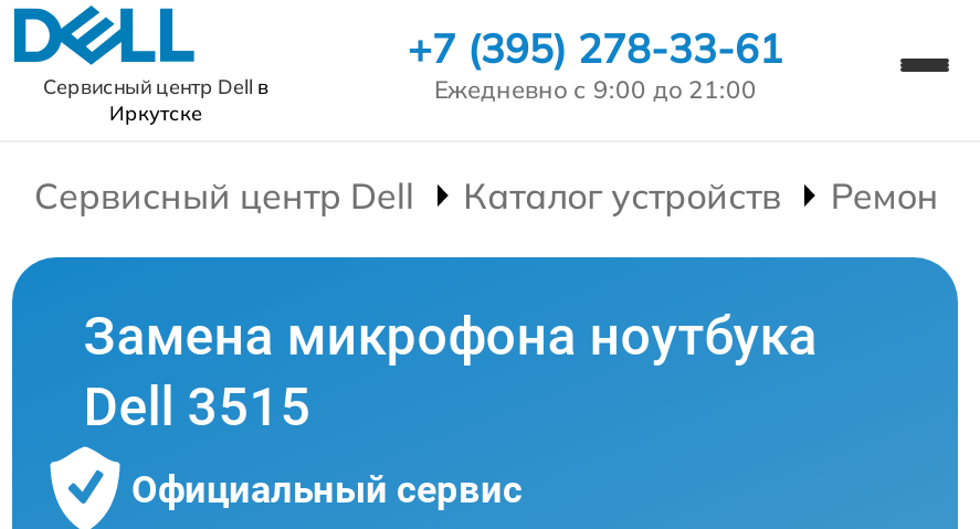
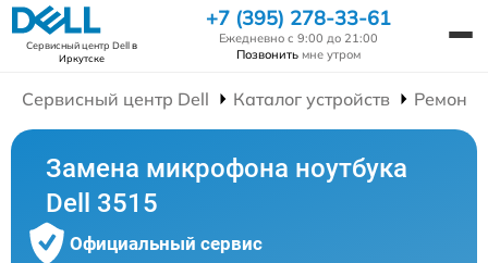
+ Позвонить мне утром
